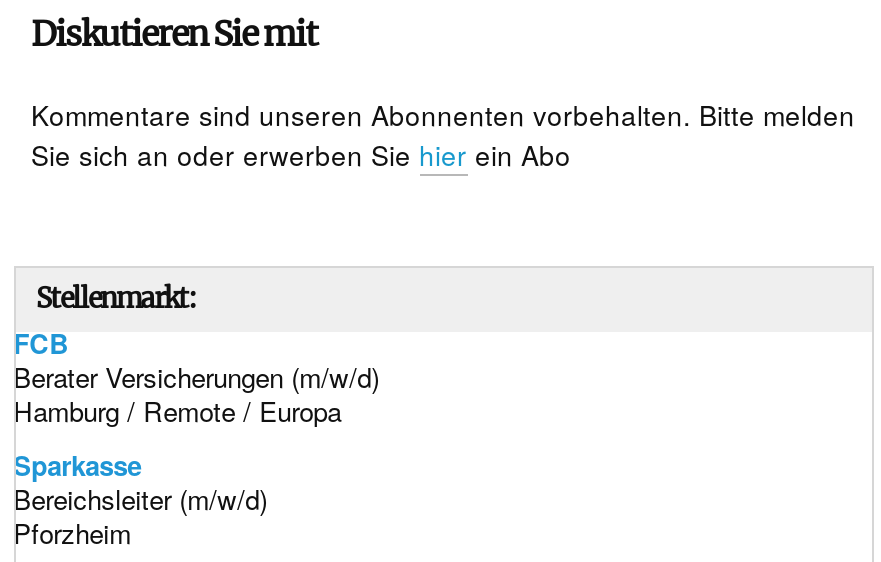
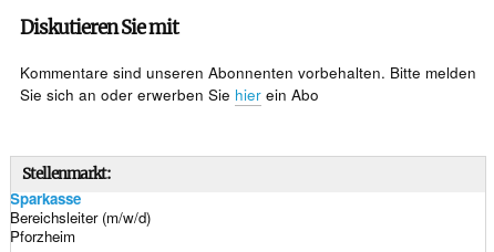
- FCB
- Berater Versicherungen (m/w/d)
- Hamburg / Remote / Europa
